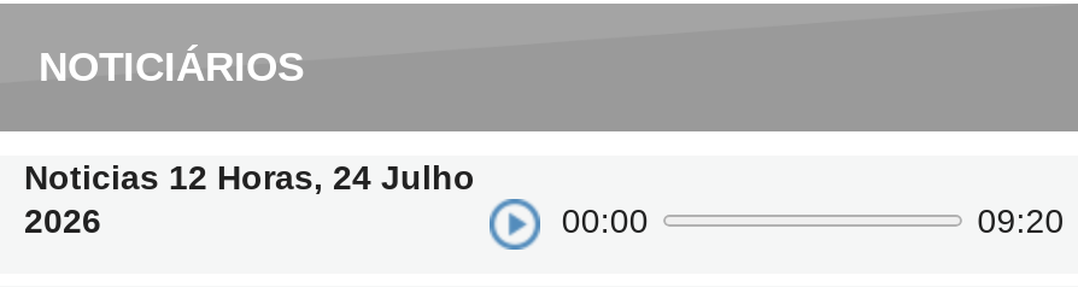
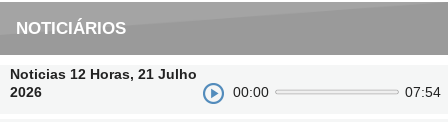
- Noticias 12 Horas, 24 Julho
+ Noticias 12 Horas, 21 Julho

- 09:20
+ 07:54
